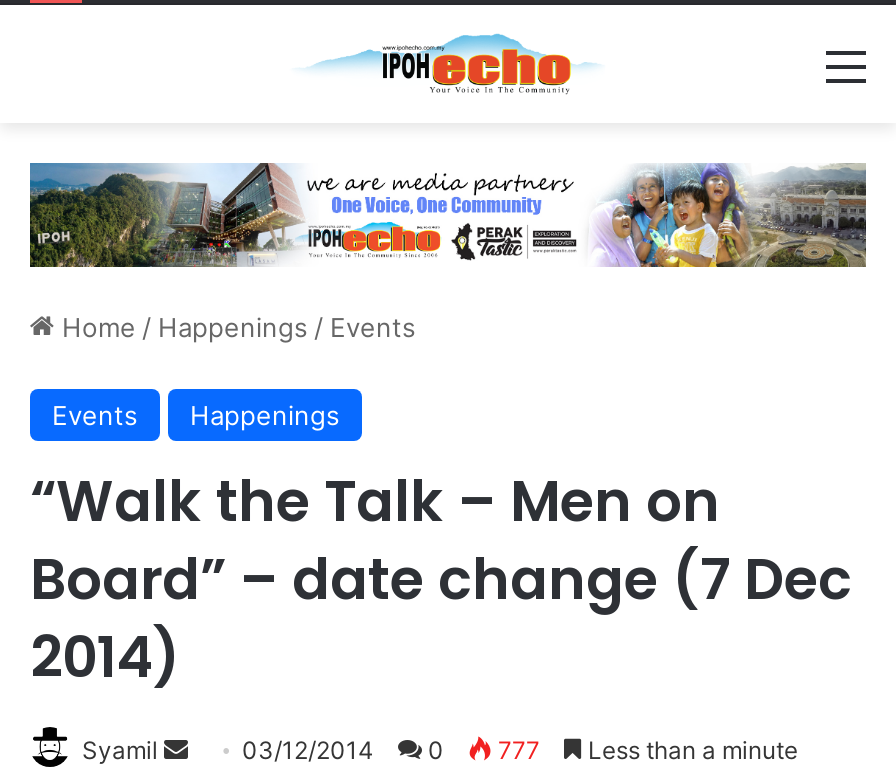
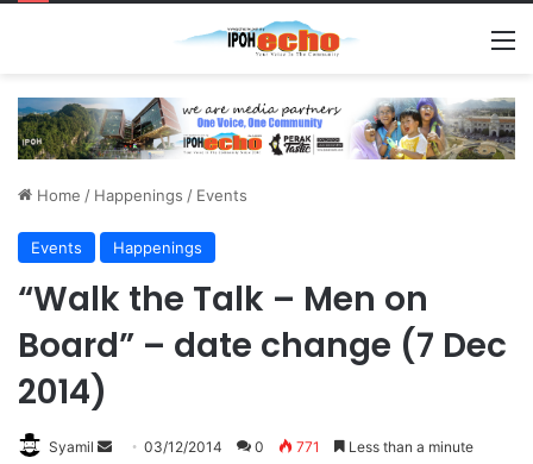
- 777
+ 771
